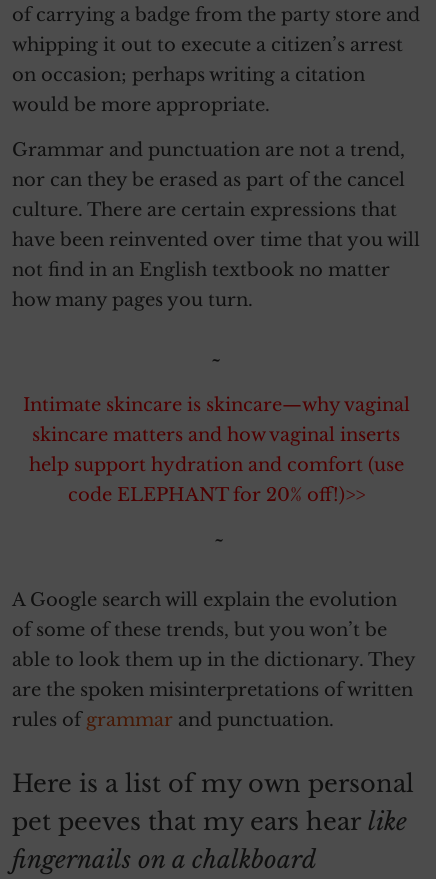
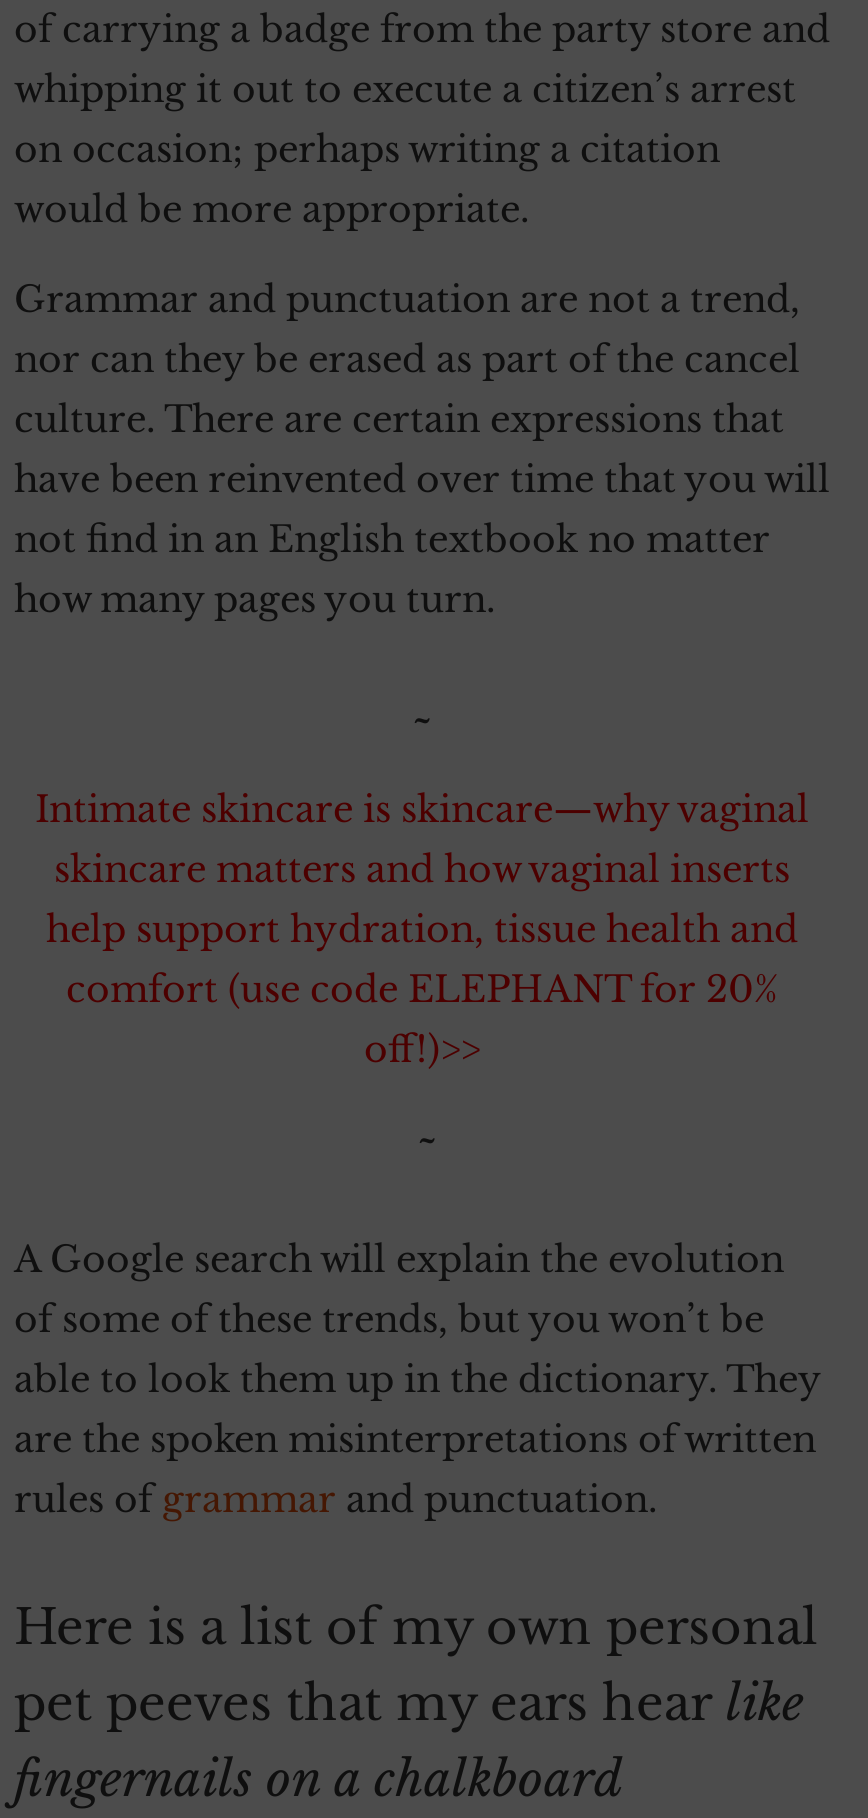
- help support hydration and comfort (use
- code ELEPHANT for 20% off!)>>
+ help support hydration, tissue health and
+ comfort (use code ELEPHANT for 20%
+ off!)>>
